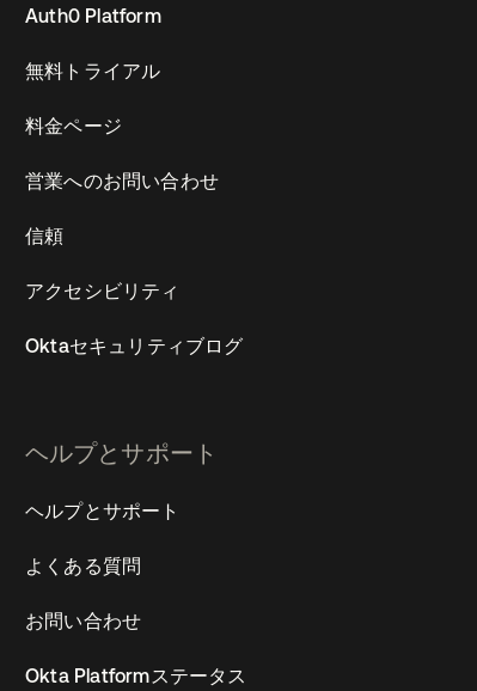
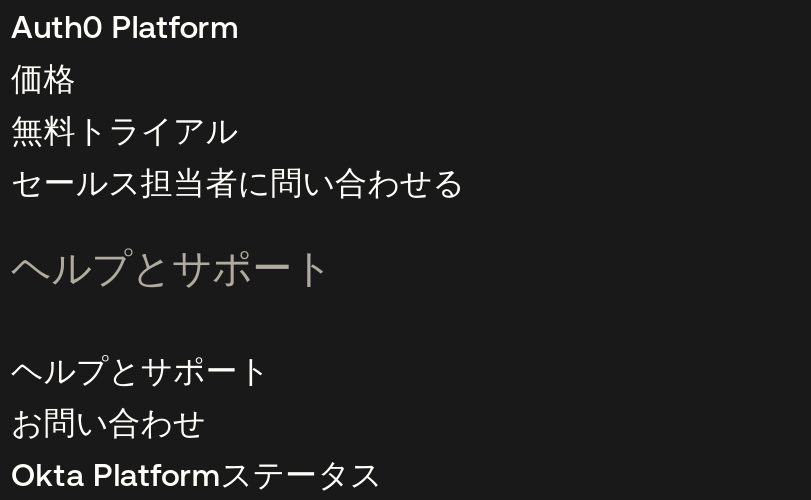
+ 価格

- 料金ページ
- 営業へのお問い合わせ
- 信頼
- アクセシビリティ
- Oktaセキュリティブログ
+ セールス担当者に問い合わせる

- よくある質問
